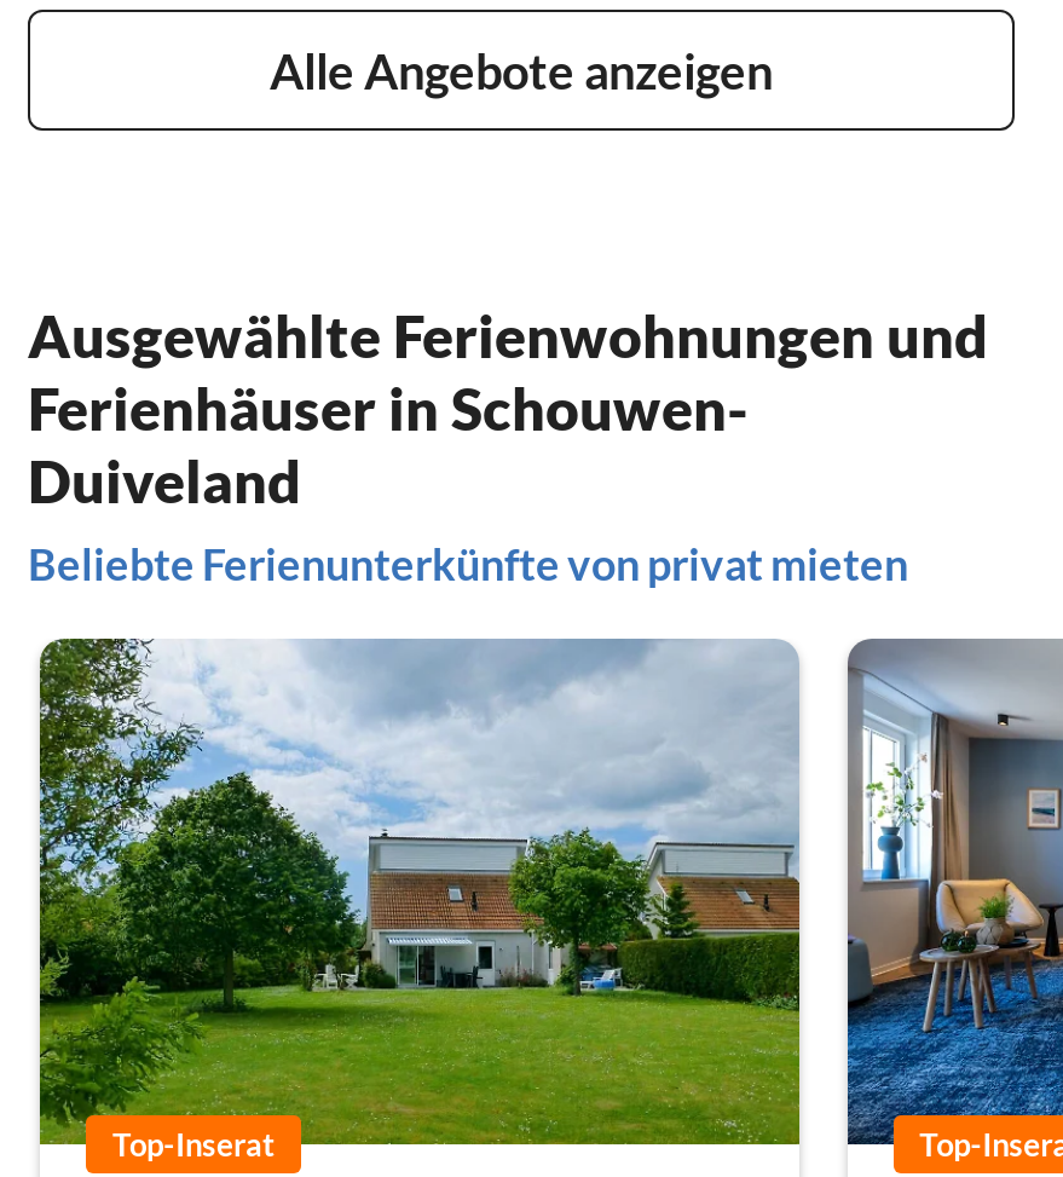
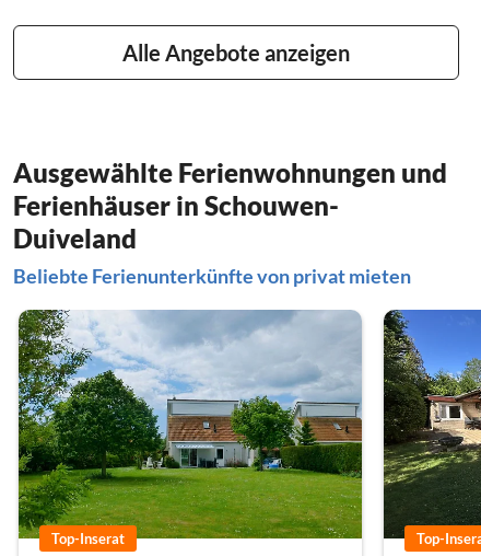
- [image]
+ [image]
